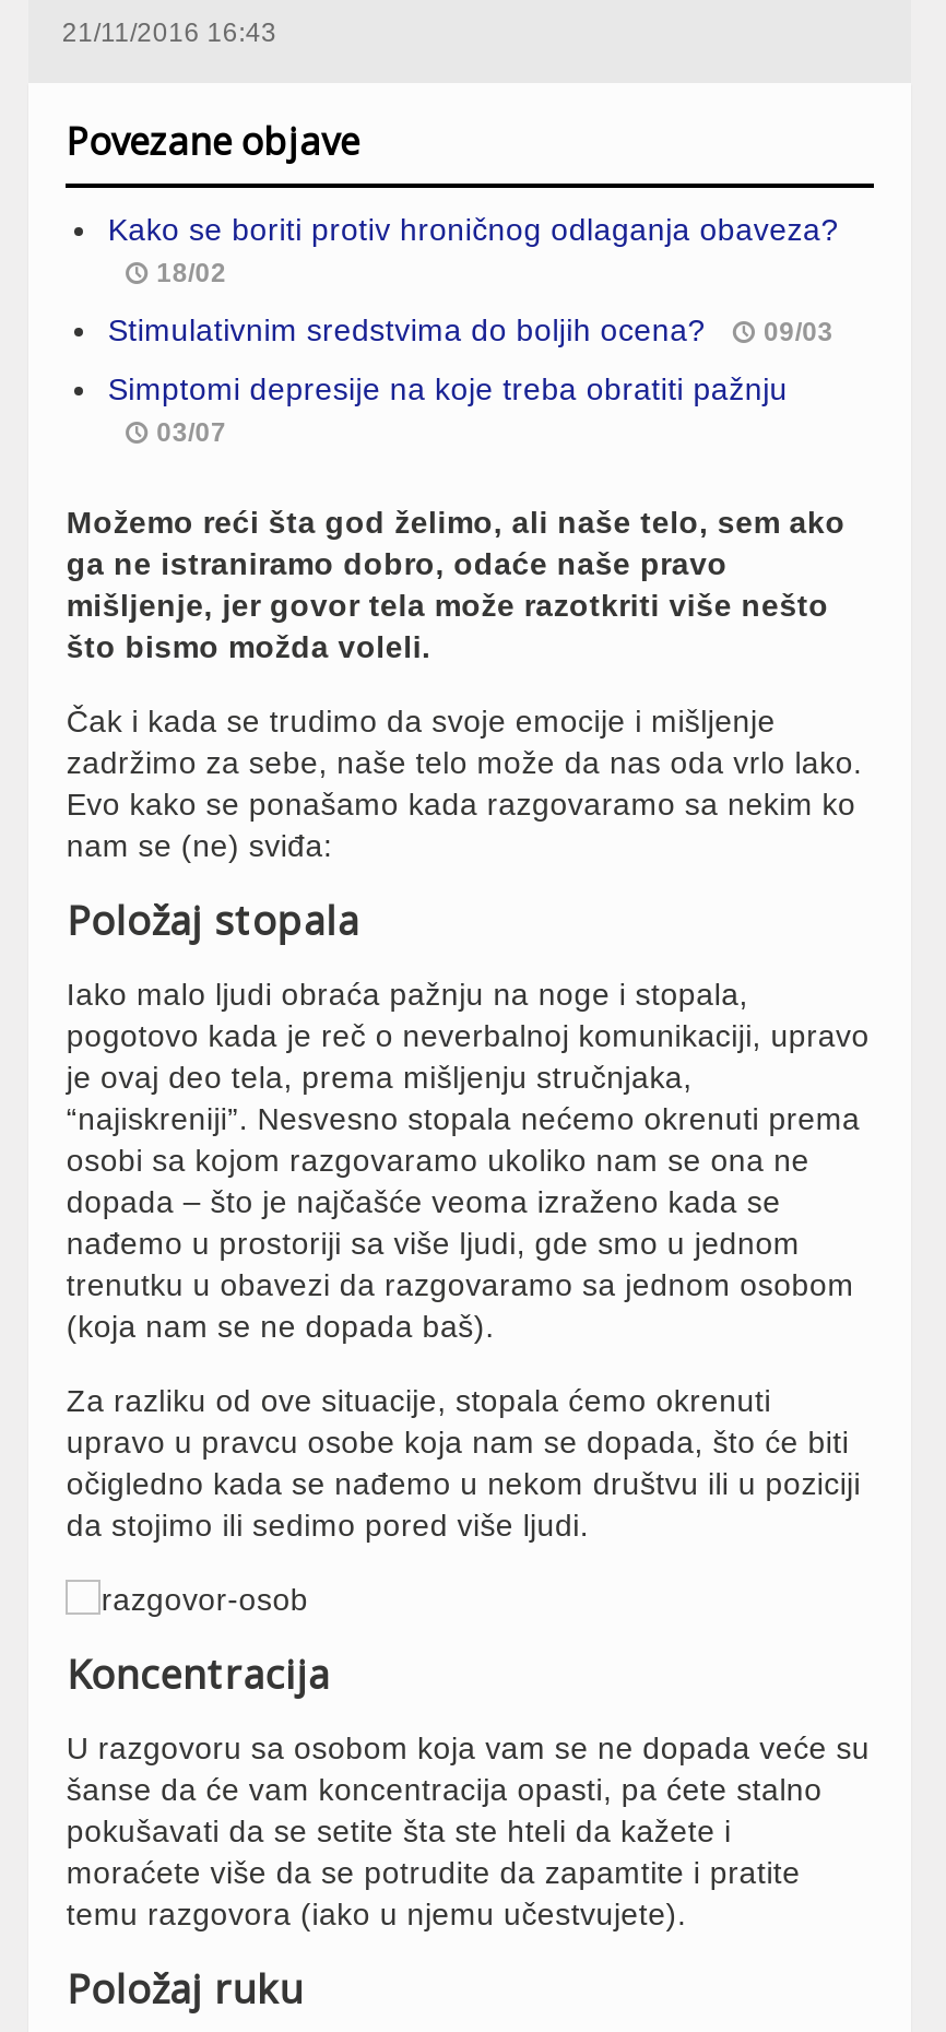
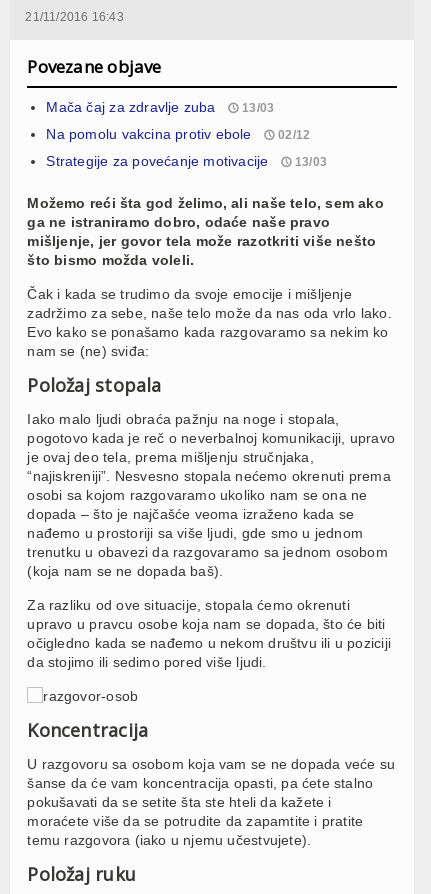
- Kako se boriti protiv hroničnog odlaganja obaveza?
- 18/02
+ Mača čaj za zdravlje zuba
+ 13/03

- Stimulativnim sredstvima do boljih ocena?
- 09/03
+ Na pomolu vakcina protiv ebole
+ 02/12

- Simptomi depresije na koje treba obratiti pažnju
- 03/07
+ Strategije za povećanje motivacije
+ 13/03
